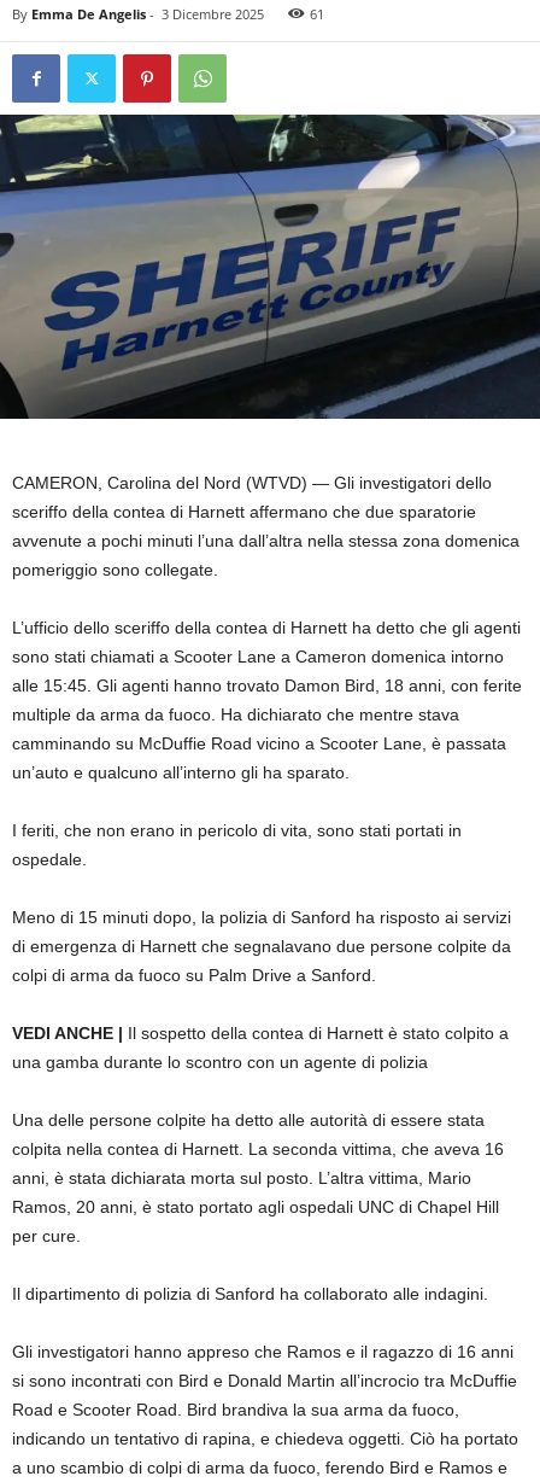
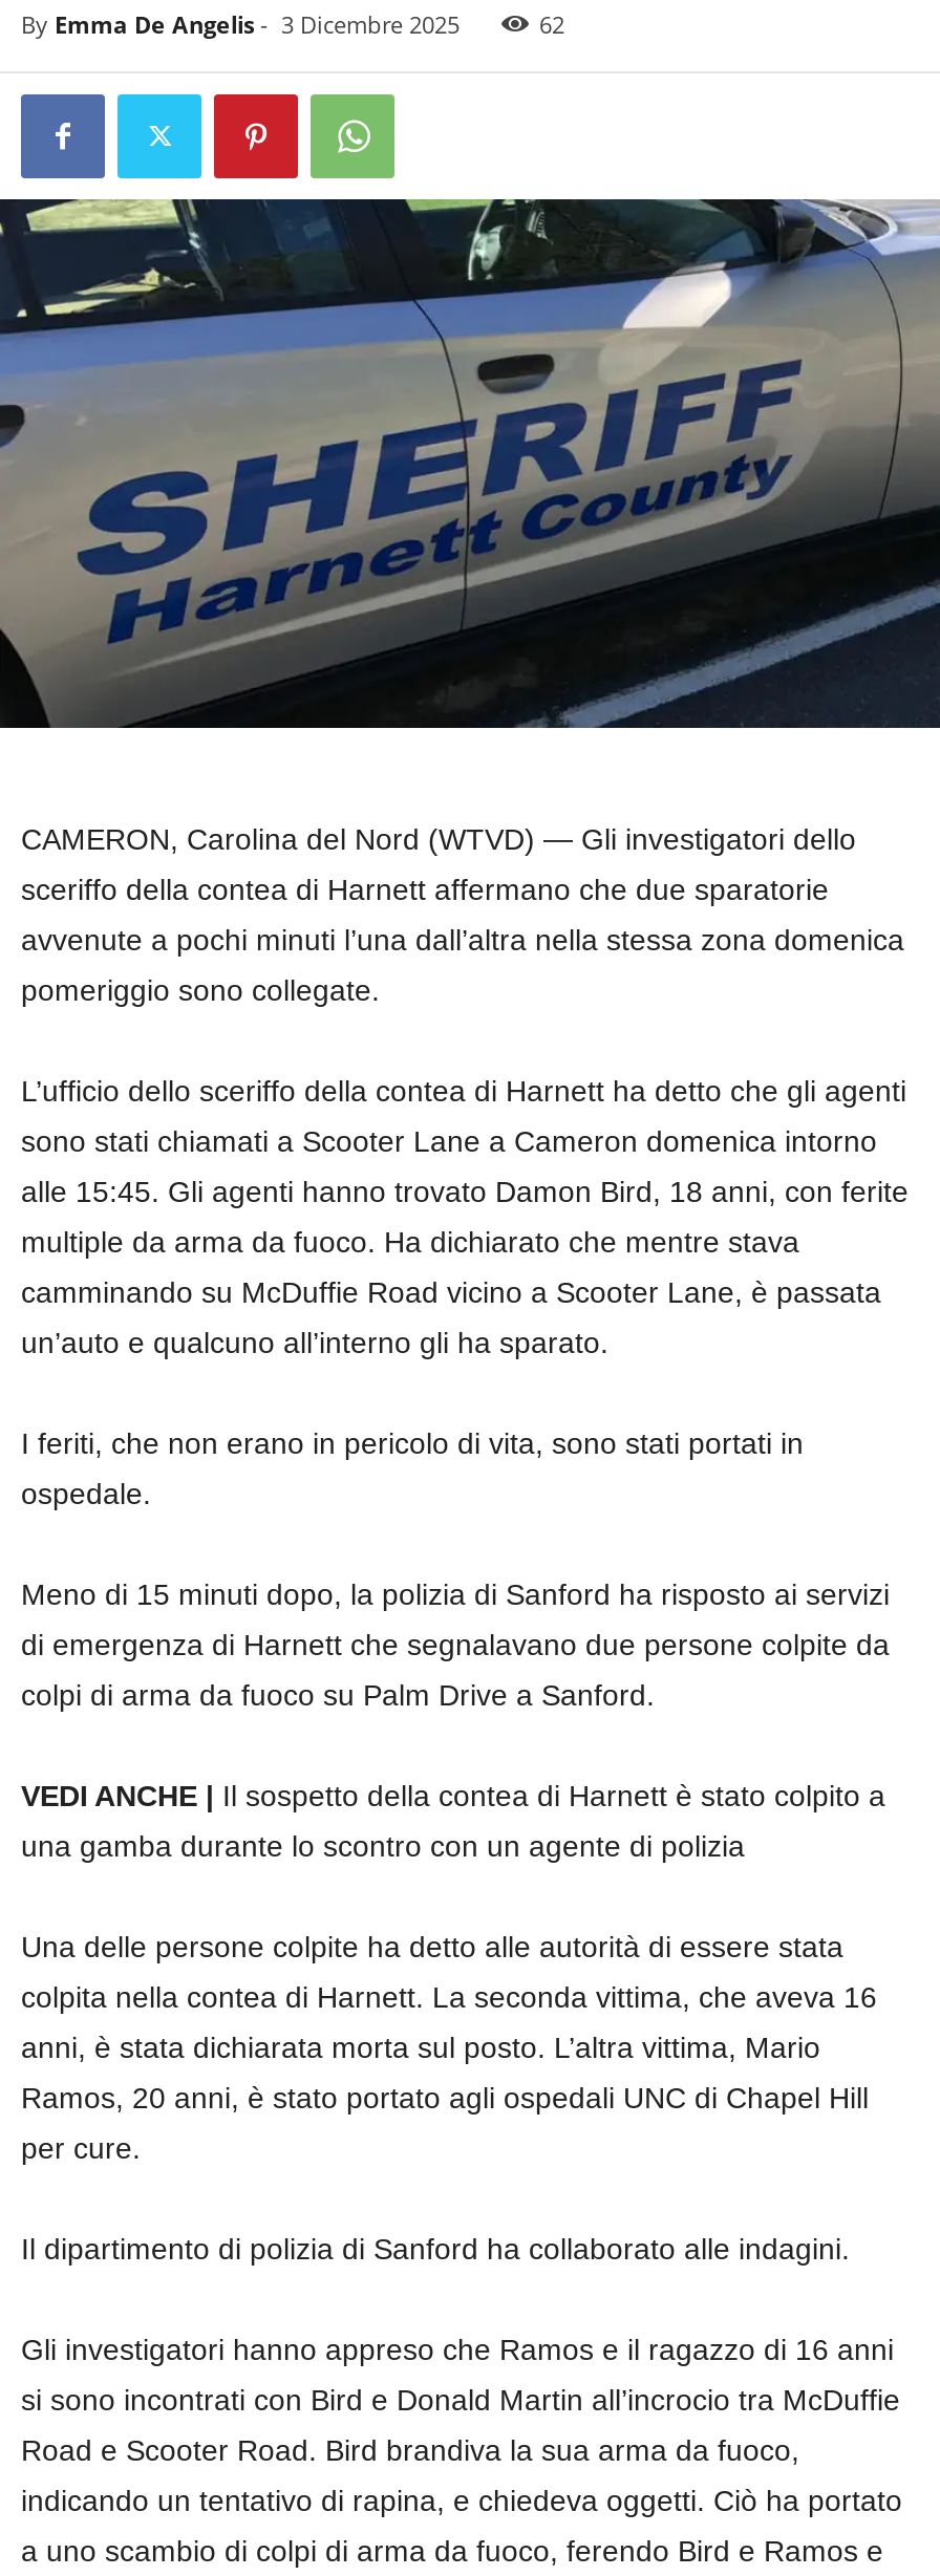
- 61
+ 62
